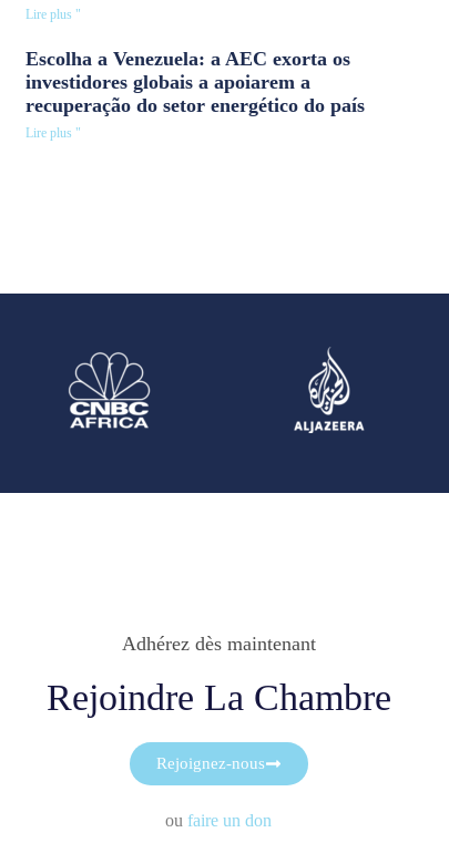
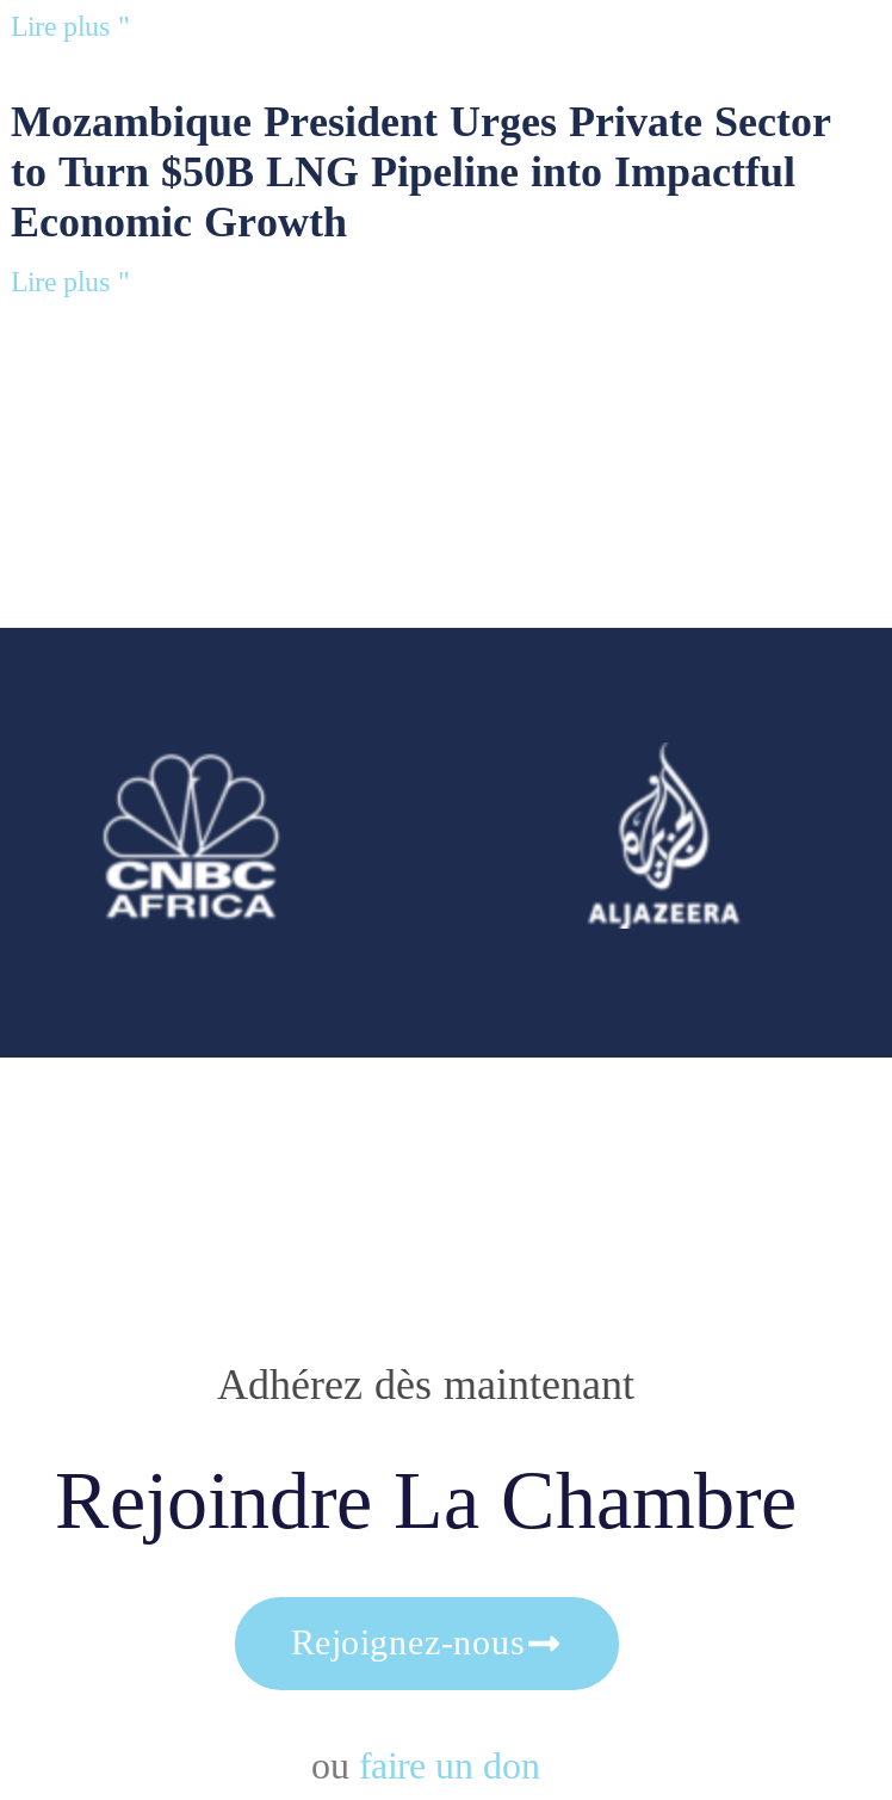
- Escolha a Venezuela: a AEC exorta os
- investidores globais a apoiarem a
- recuperação do setor energético do país
+ Mozambique President Urges Private Sector
+ to Turn $50B LNG Pipeline into Impactful
+ Economic Growth
